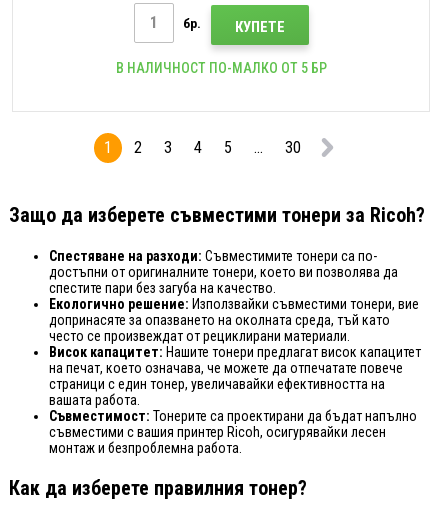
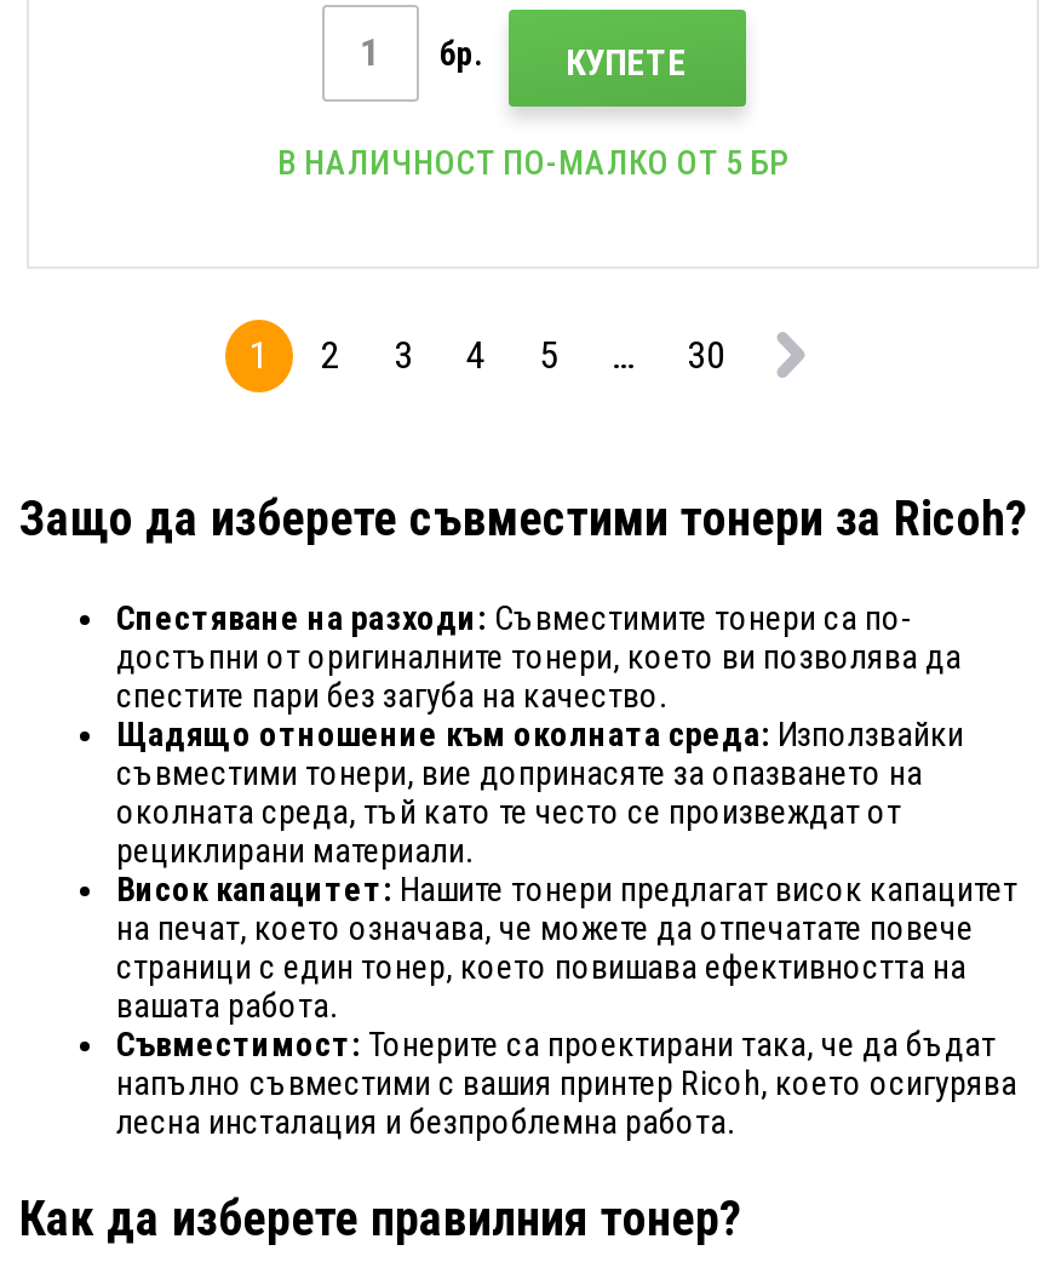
- Екологично решение: Използвайки съвместими тонери, вие
- допринасяте за опазването на околната среда, тъй като
- често се произвеждат от рециклирани материали.
+ Щадящо отношение към околната среда: Използвайки
+ съвместими тонери, вие допринасяте за опазването на
+ околната среда, тъй като те често се произвеждат от
+ рециклирани материали.

- страници с един тонер, увеличавайки ефективността на
+ страници с един тонер, което повишава ефективността на

- Съвместимост: Тонерите са проектирани да бъдат напълно
- съвместими с вашия принтер Ricoh, осигурявайки лесен
- монтаж и безпроблемна работа.
+ Съвместимост: Тонерите са проектирани така, че да бъдат
+ напълно съвместими с вашия принтер Ricoh, което осигурява
+ лесна инсталация и безпроблемна работа.
